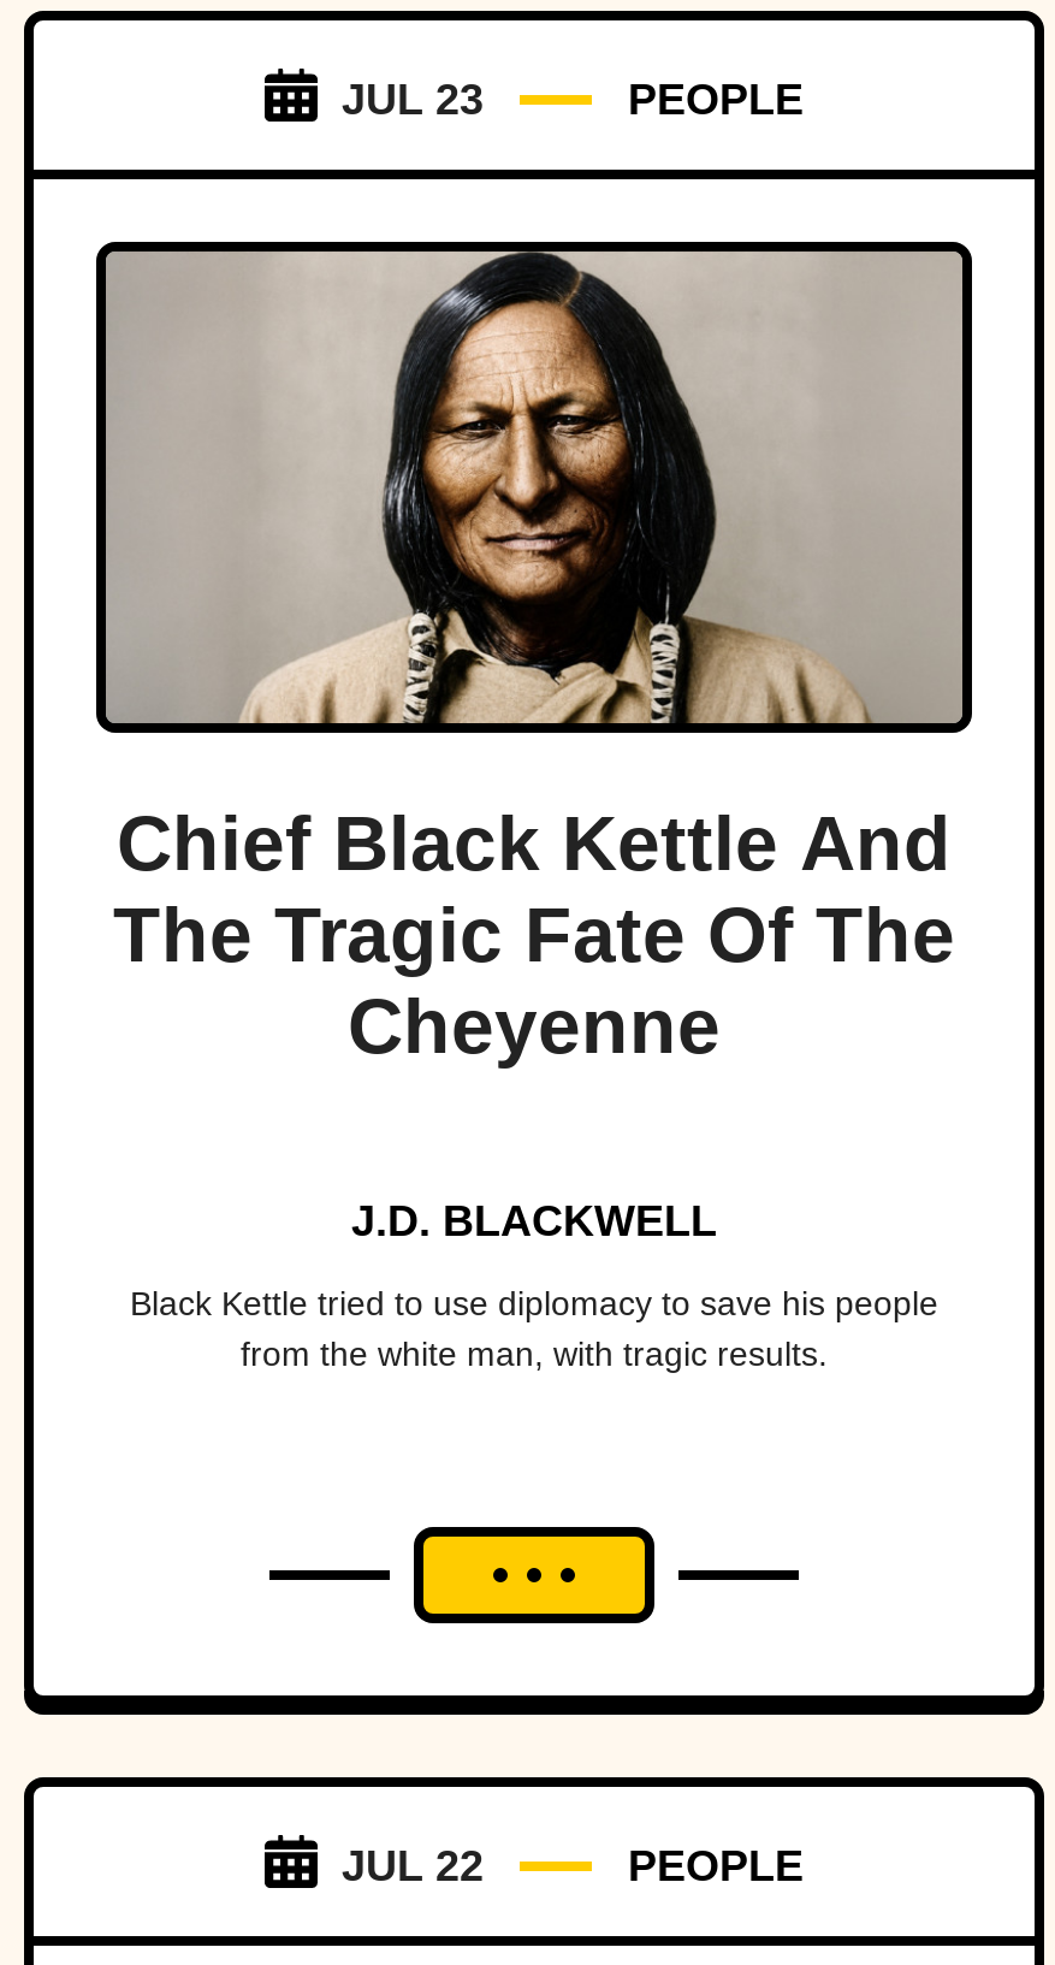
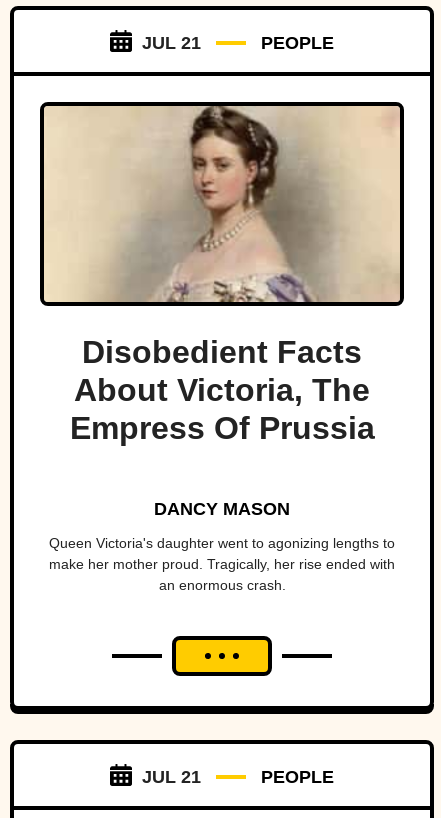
- JUL 23
+ JUL 21

- [image]
- Chief Black Kettle And
- The Tragic Fate Of The
- Cheyenne
+ [image]
+ Disobedient Facts
+ About Victoria, The
+ Empress Of Prussia

- J.D. BLACKWELL
+ DANCY MASON

- Black Kettle tried to use diplomacy to save his people
- from the white man, with tragic results.
+ Queen Victoria's daughter went to agonizing lengths to
+ make her mother proud. Tragically, her rise ended with
+ an enormous crash.

- JUL 22
+ JUL 21
